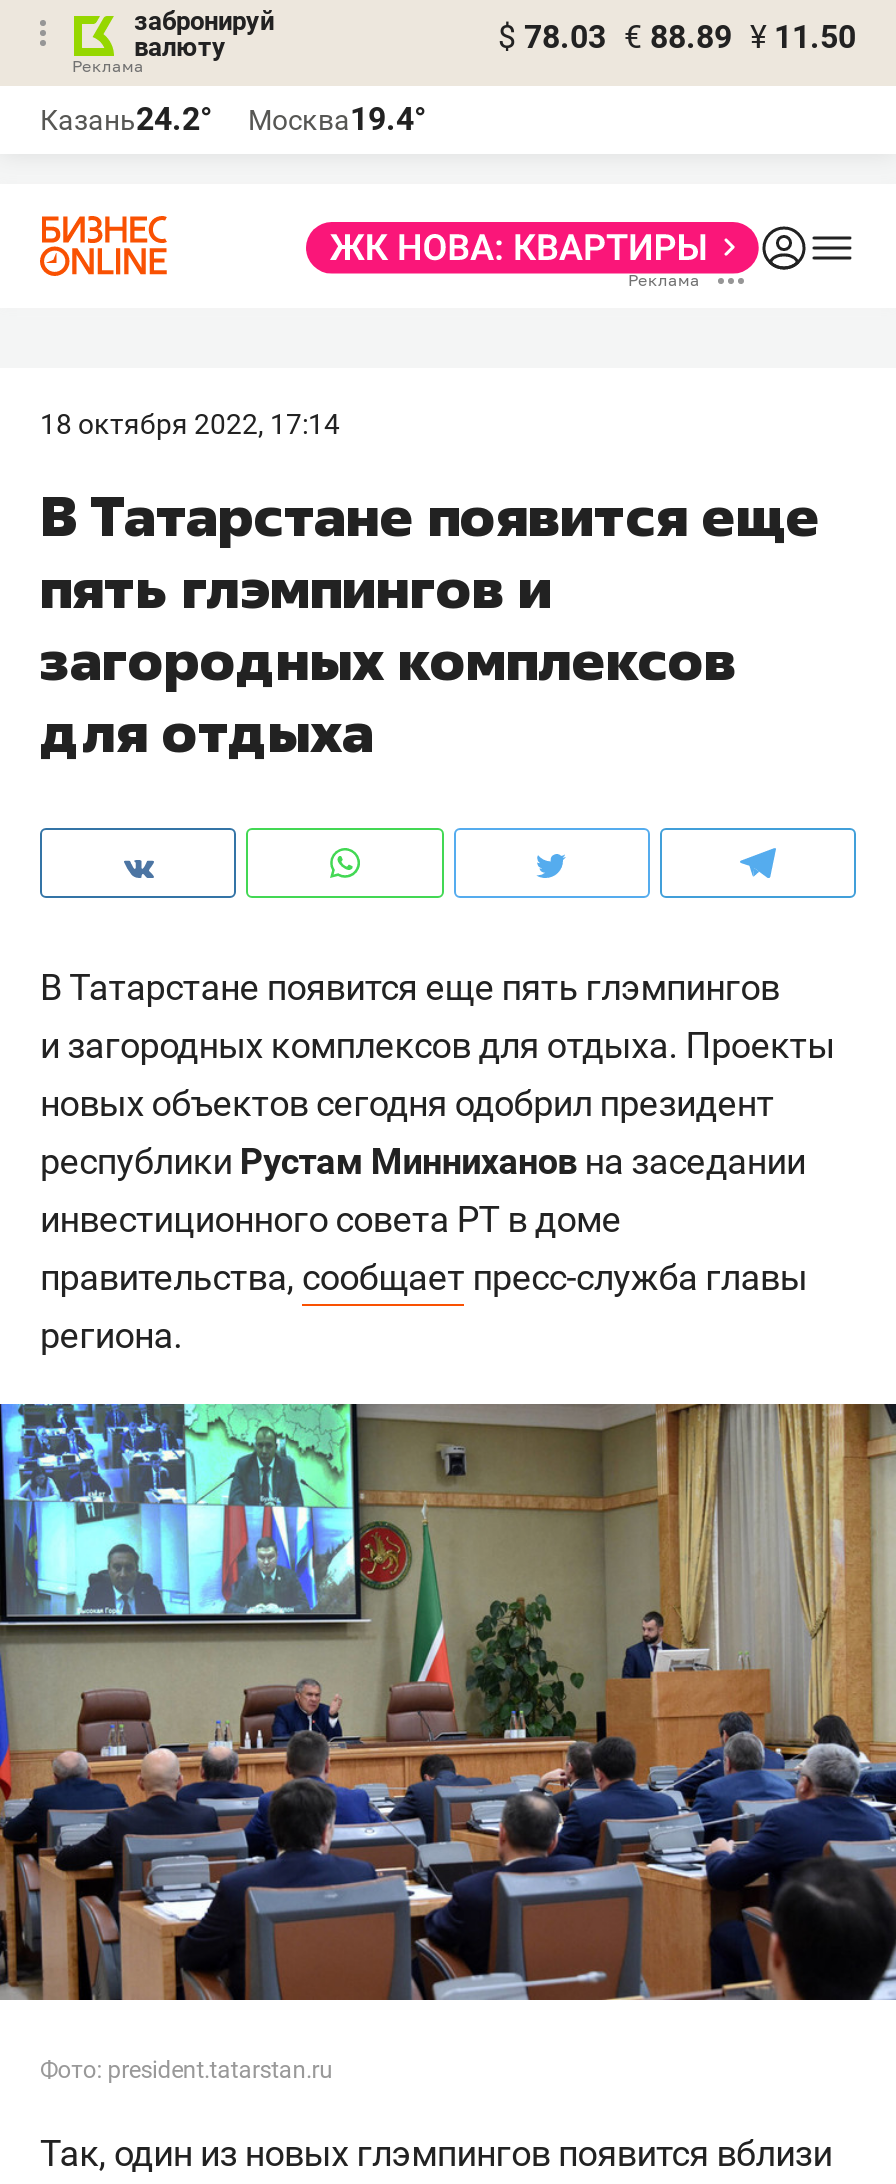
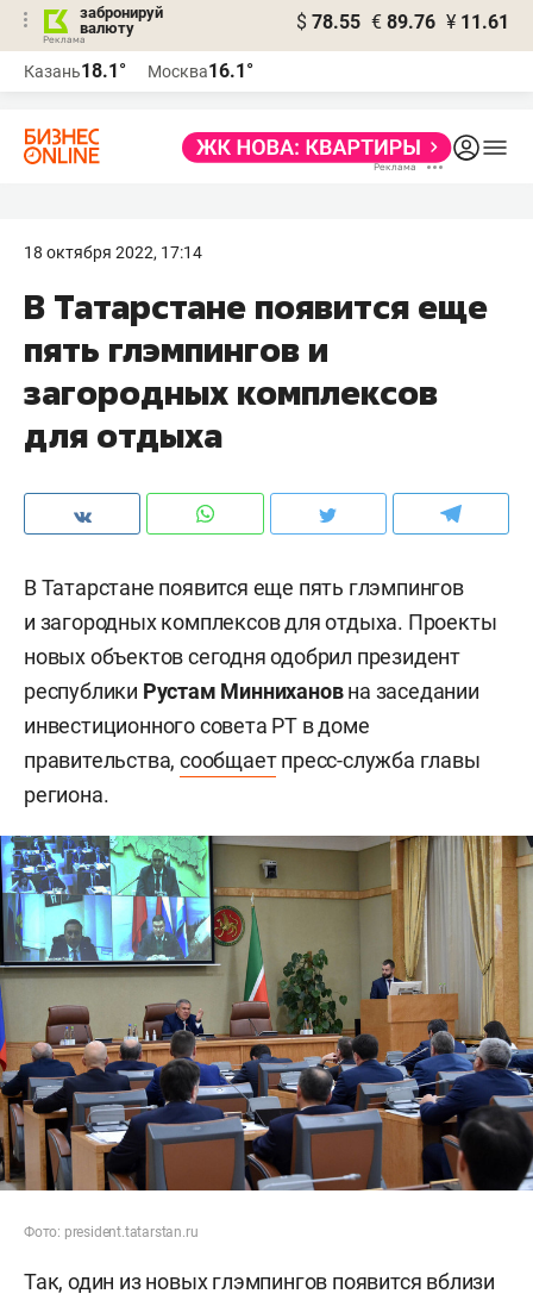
- $ 78.03 € 88.89 ¥ 11.50
+ $ 78.55 € 89.76 ¥ 11.61

- Казань24.2°
+ Казань18.1°

- Москва19.4°
+ Москва16.1°
